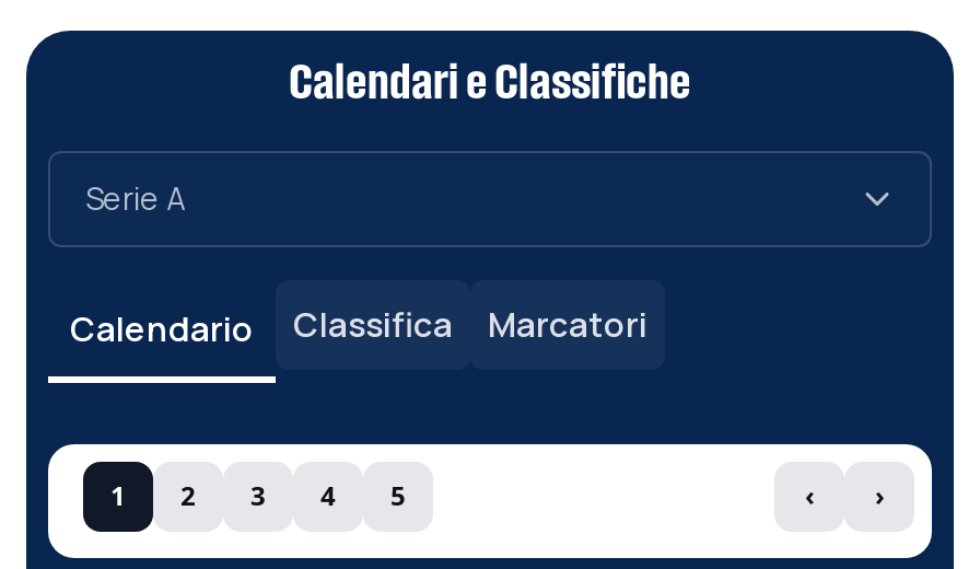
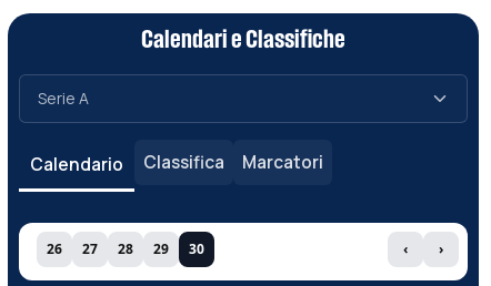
- 1
+ 26

- 2
+ 27

- 3
+ 28

- 4
+ 29

- 5
+ 30
